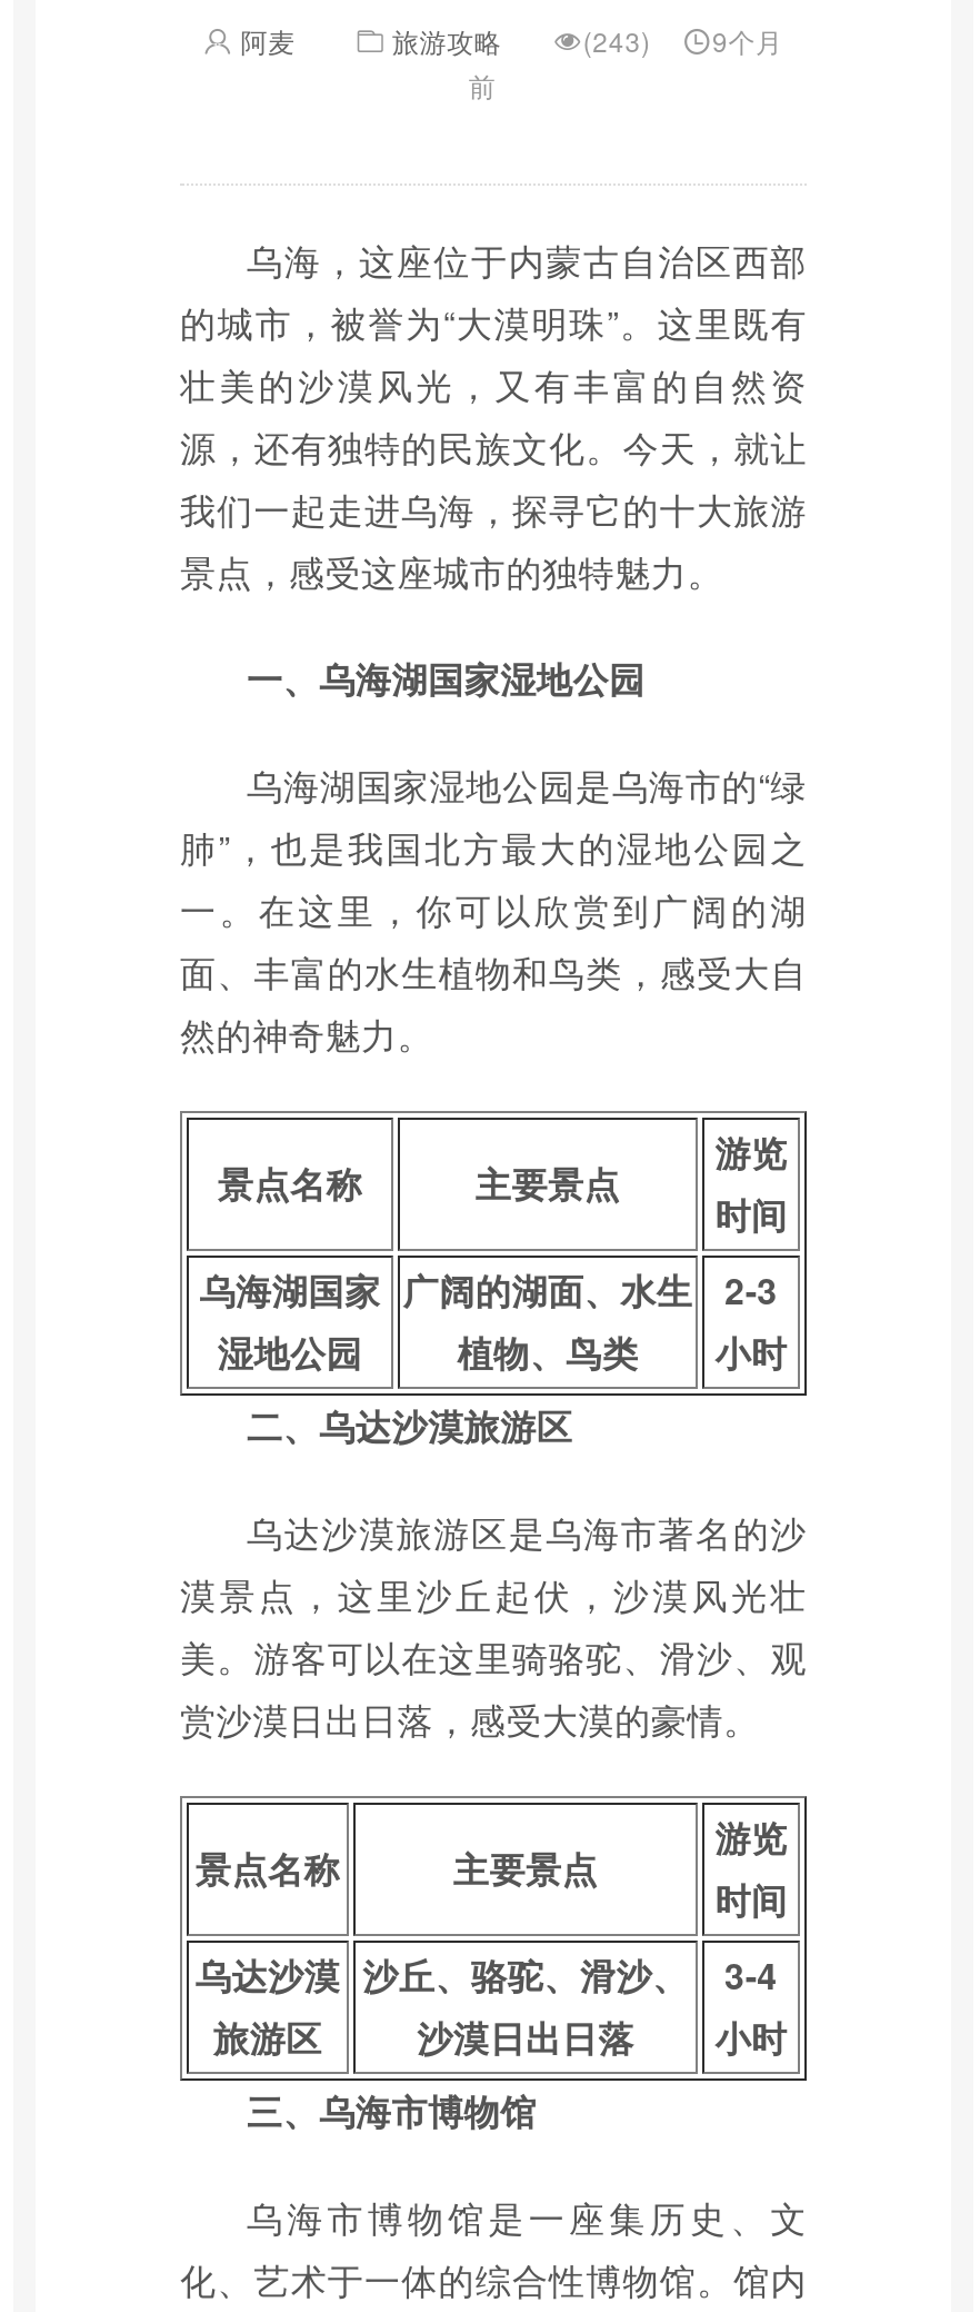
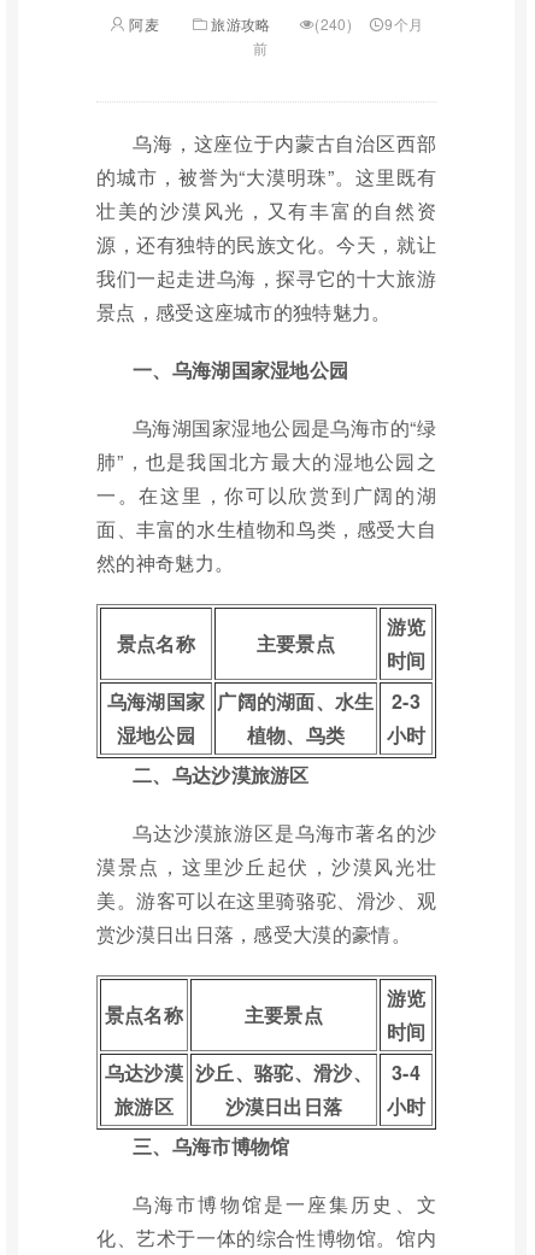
- (243) 9个月
+ (240) 9个月
